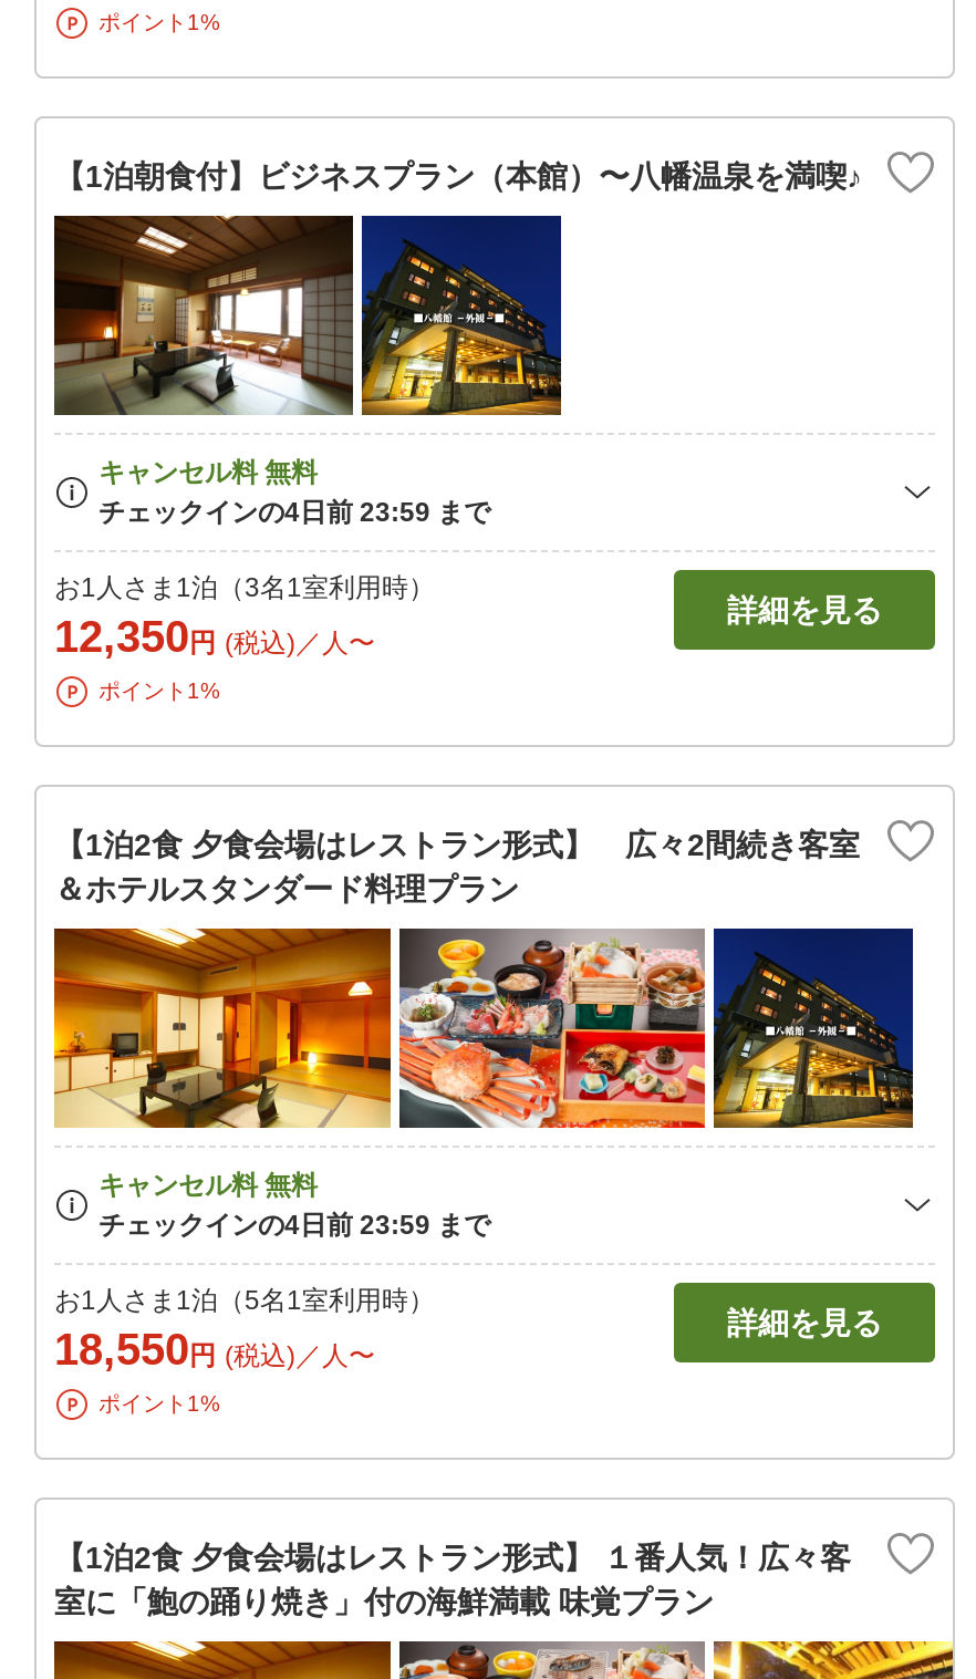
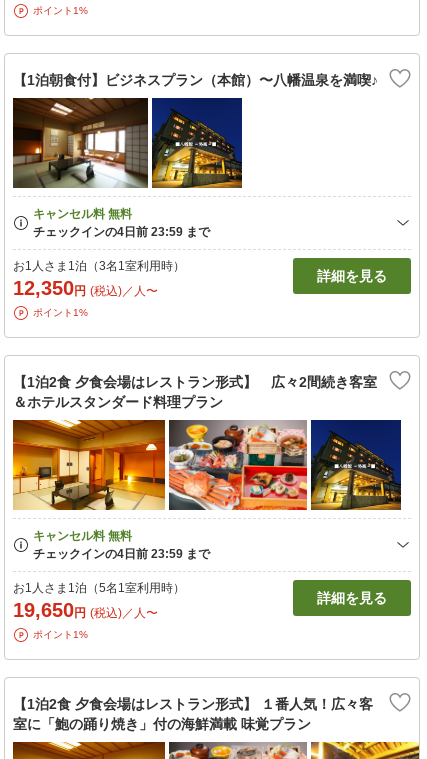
- 18,550円 (税込)／人〜
+ 19,650円 (税込)／人〜
